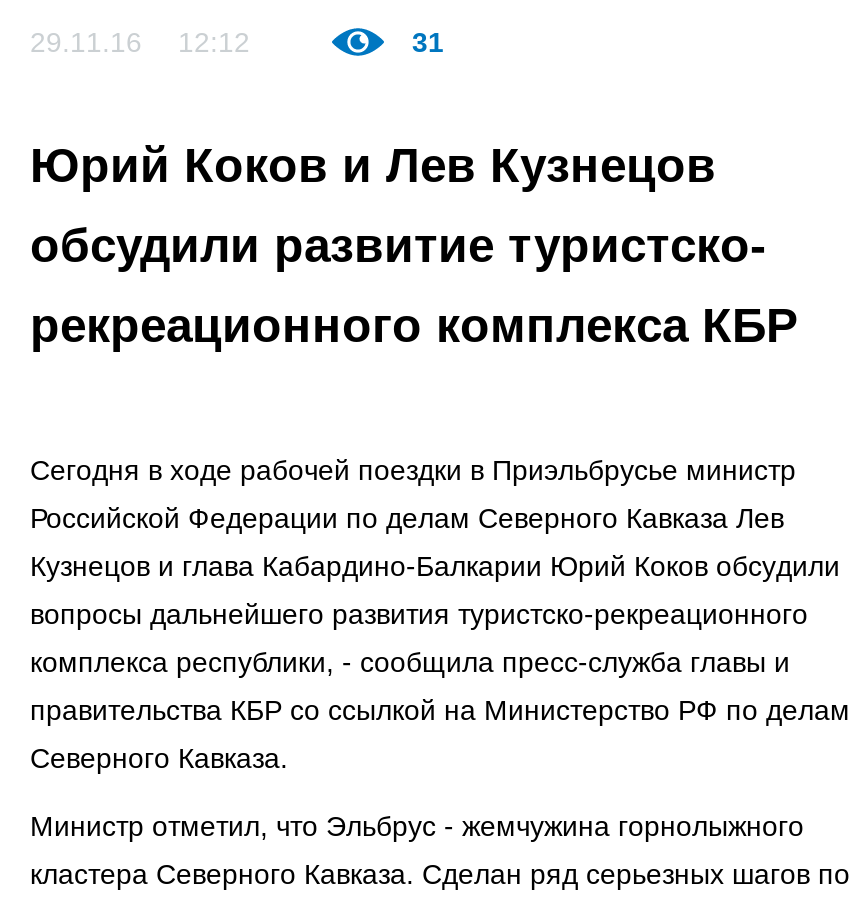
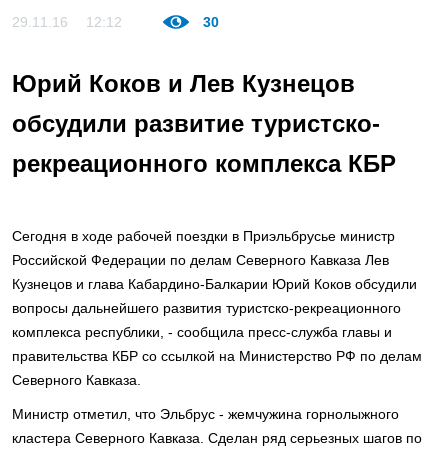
- 31
+ 30
